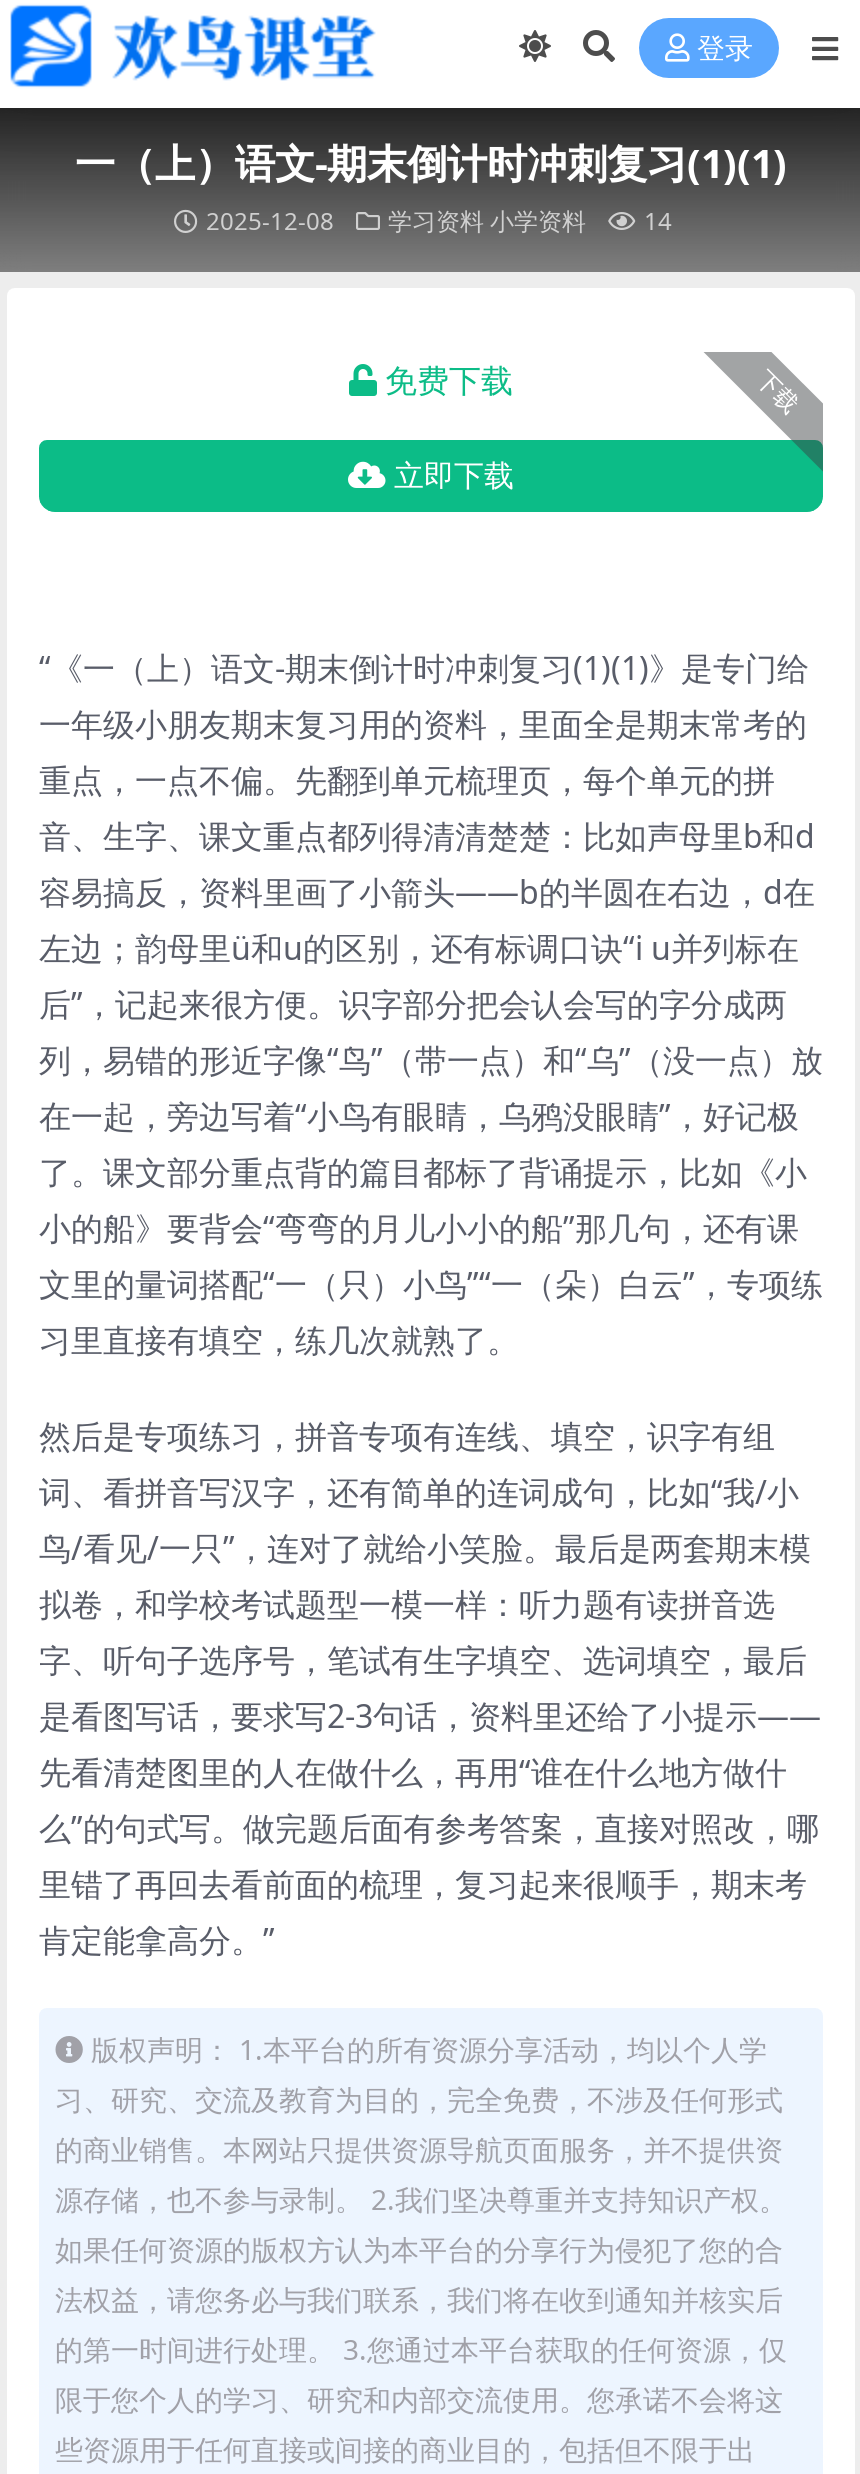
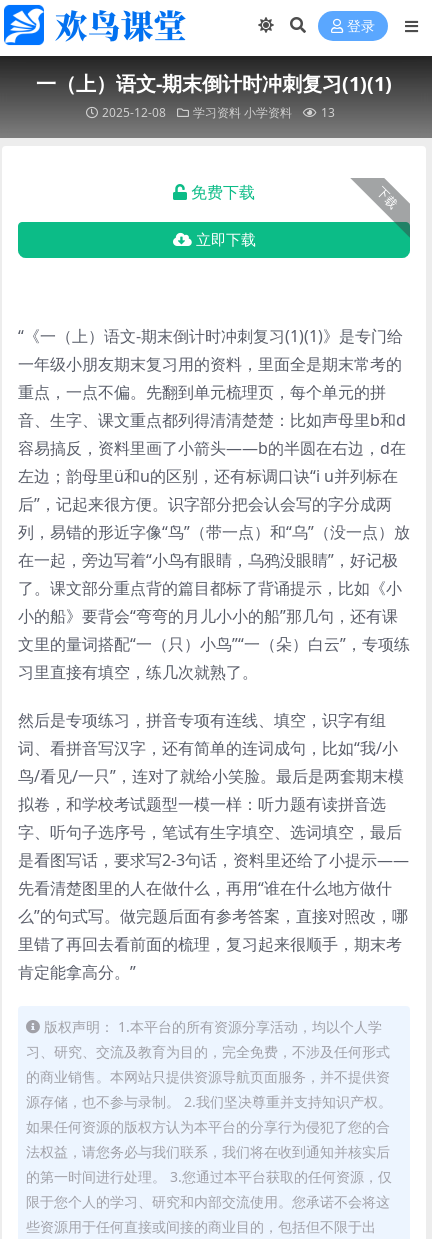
- 2025-12-08 学习资料 小学资料 14
+ 2025-12-08 学习资料 小学资料 13
